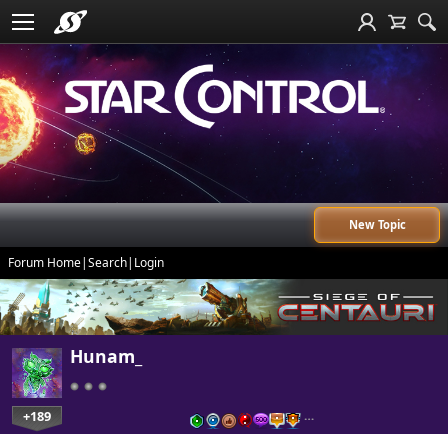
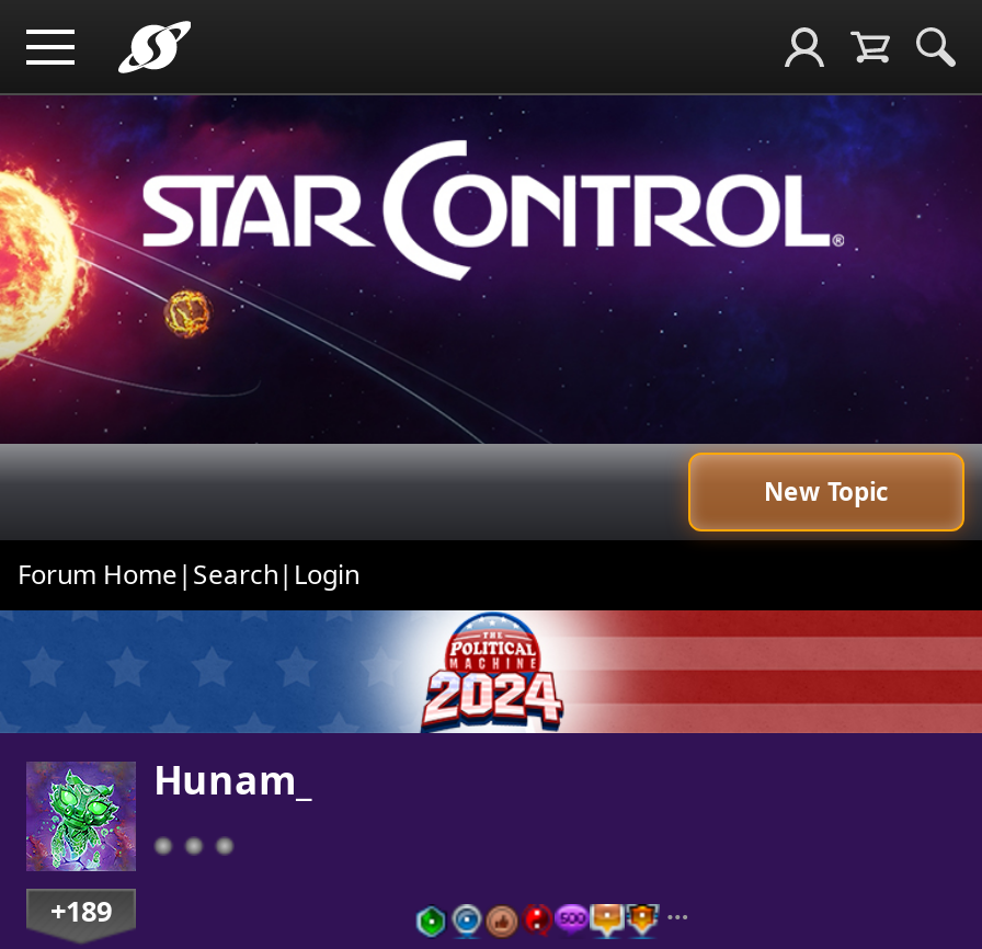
- [image]
+ [image]
